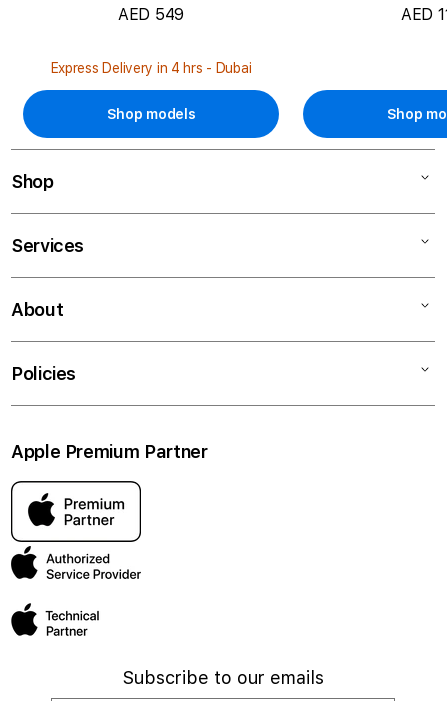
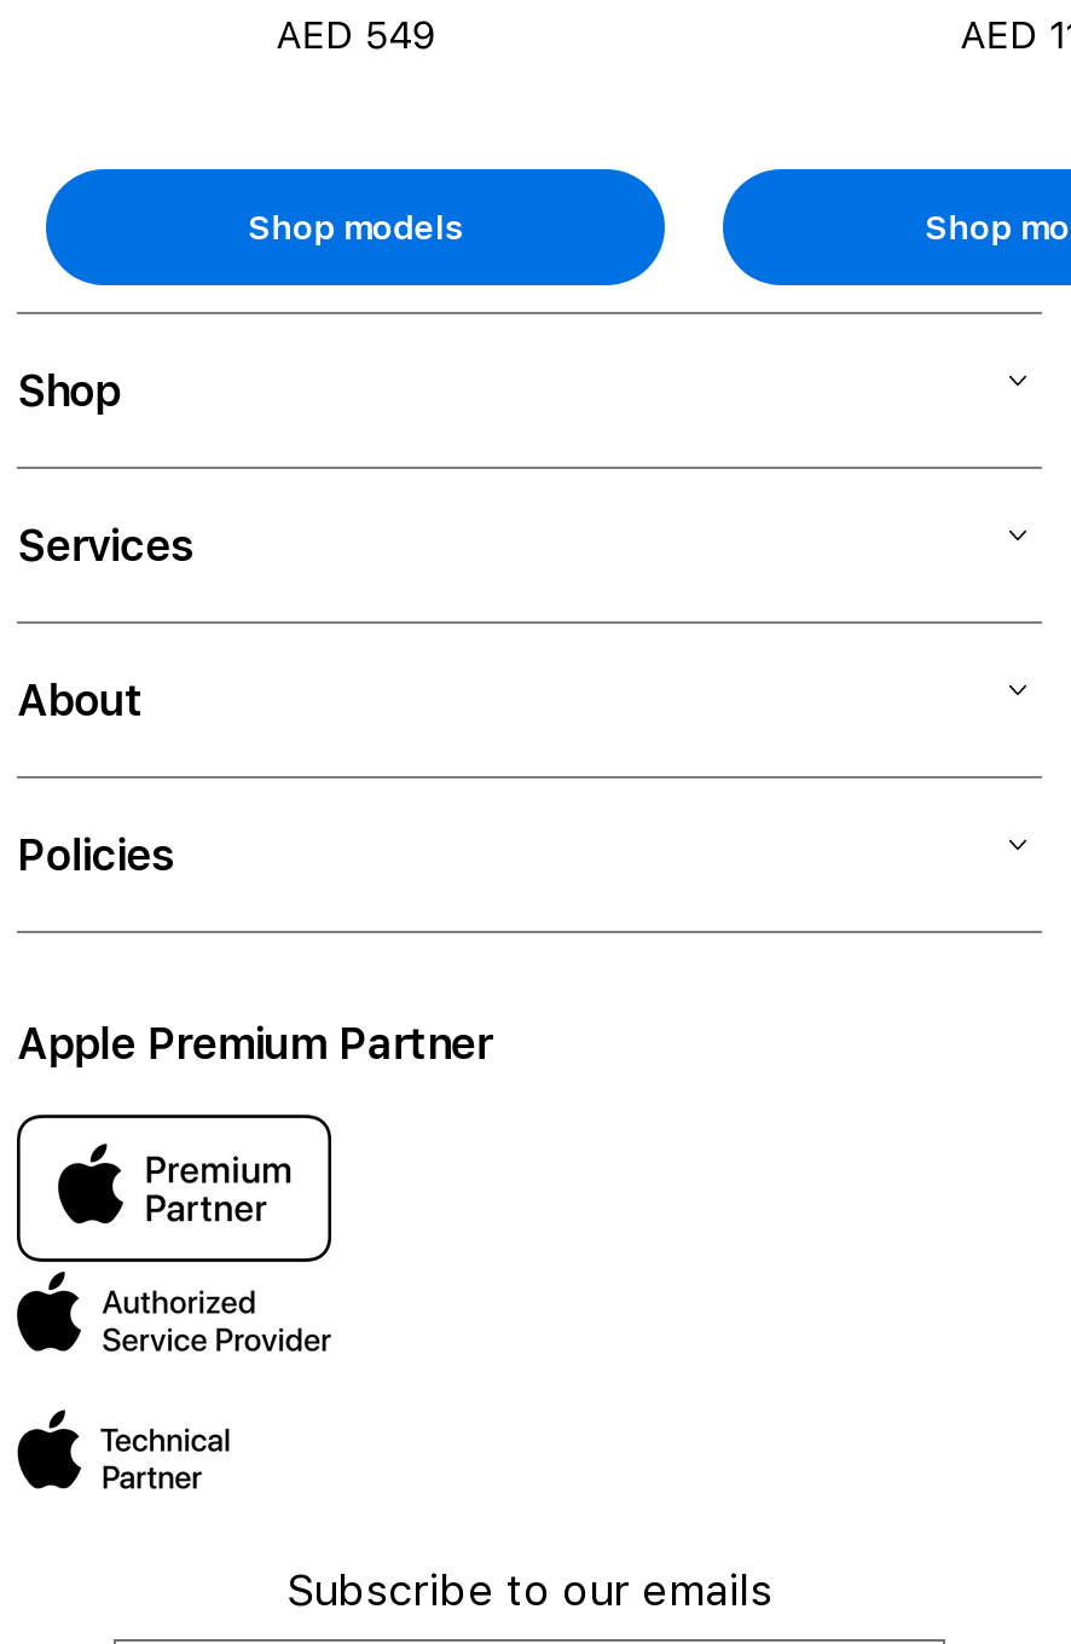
- Express Delivery in 4 hrs - Dubai
